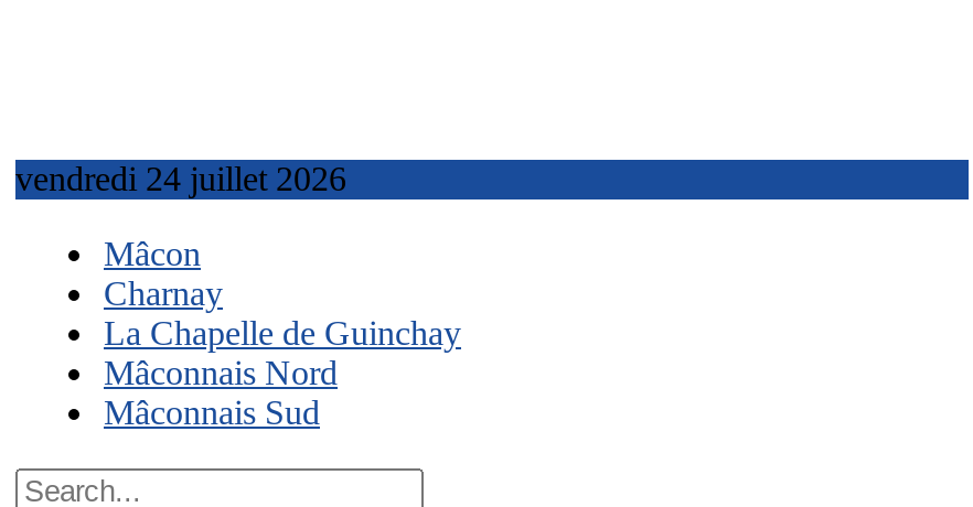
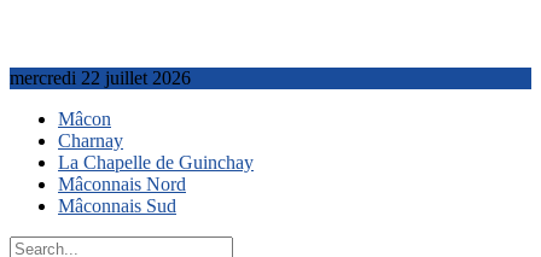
- vendredi 24 juillet 2026
+ mercredi 22 juillet 2026
